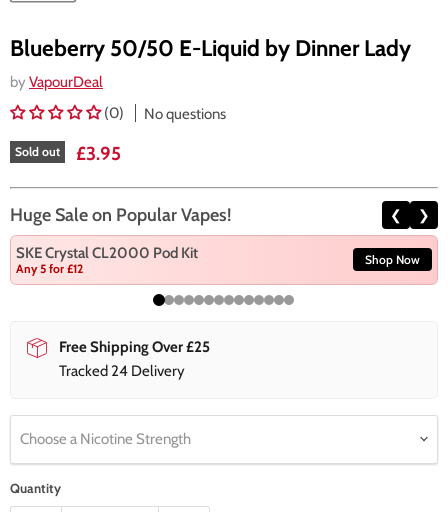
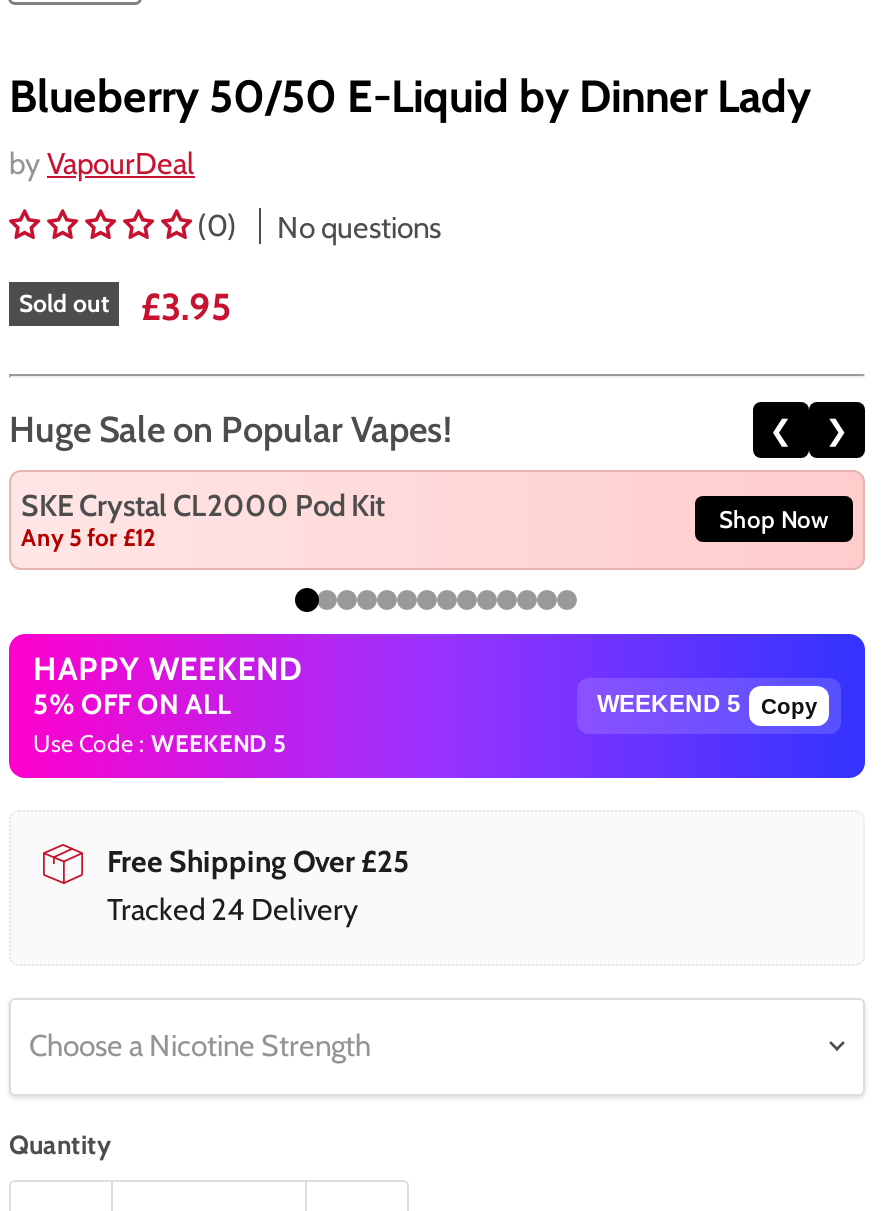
+ [image]
+ HAPPY WEEKEND
+ 5% OFF ON ALL
+ Use Code : WEEKEND 5

+ Copy
